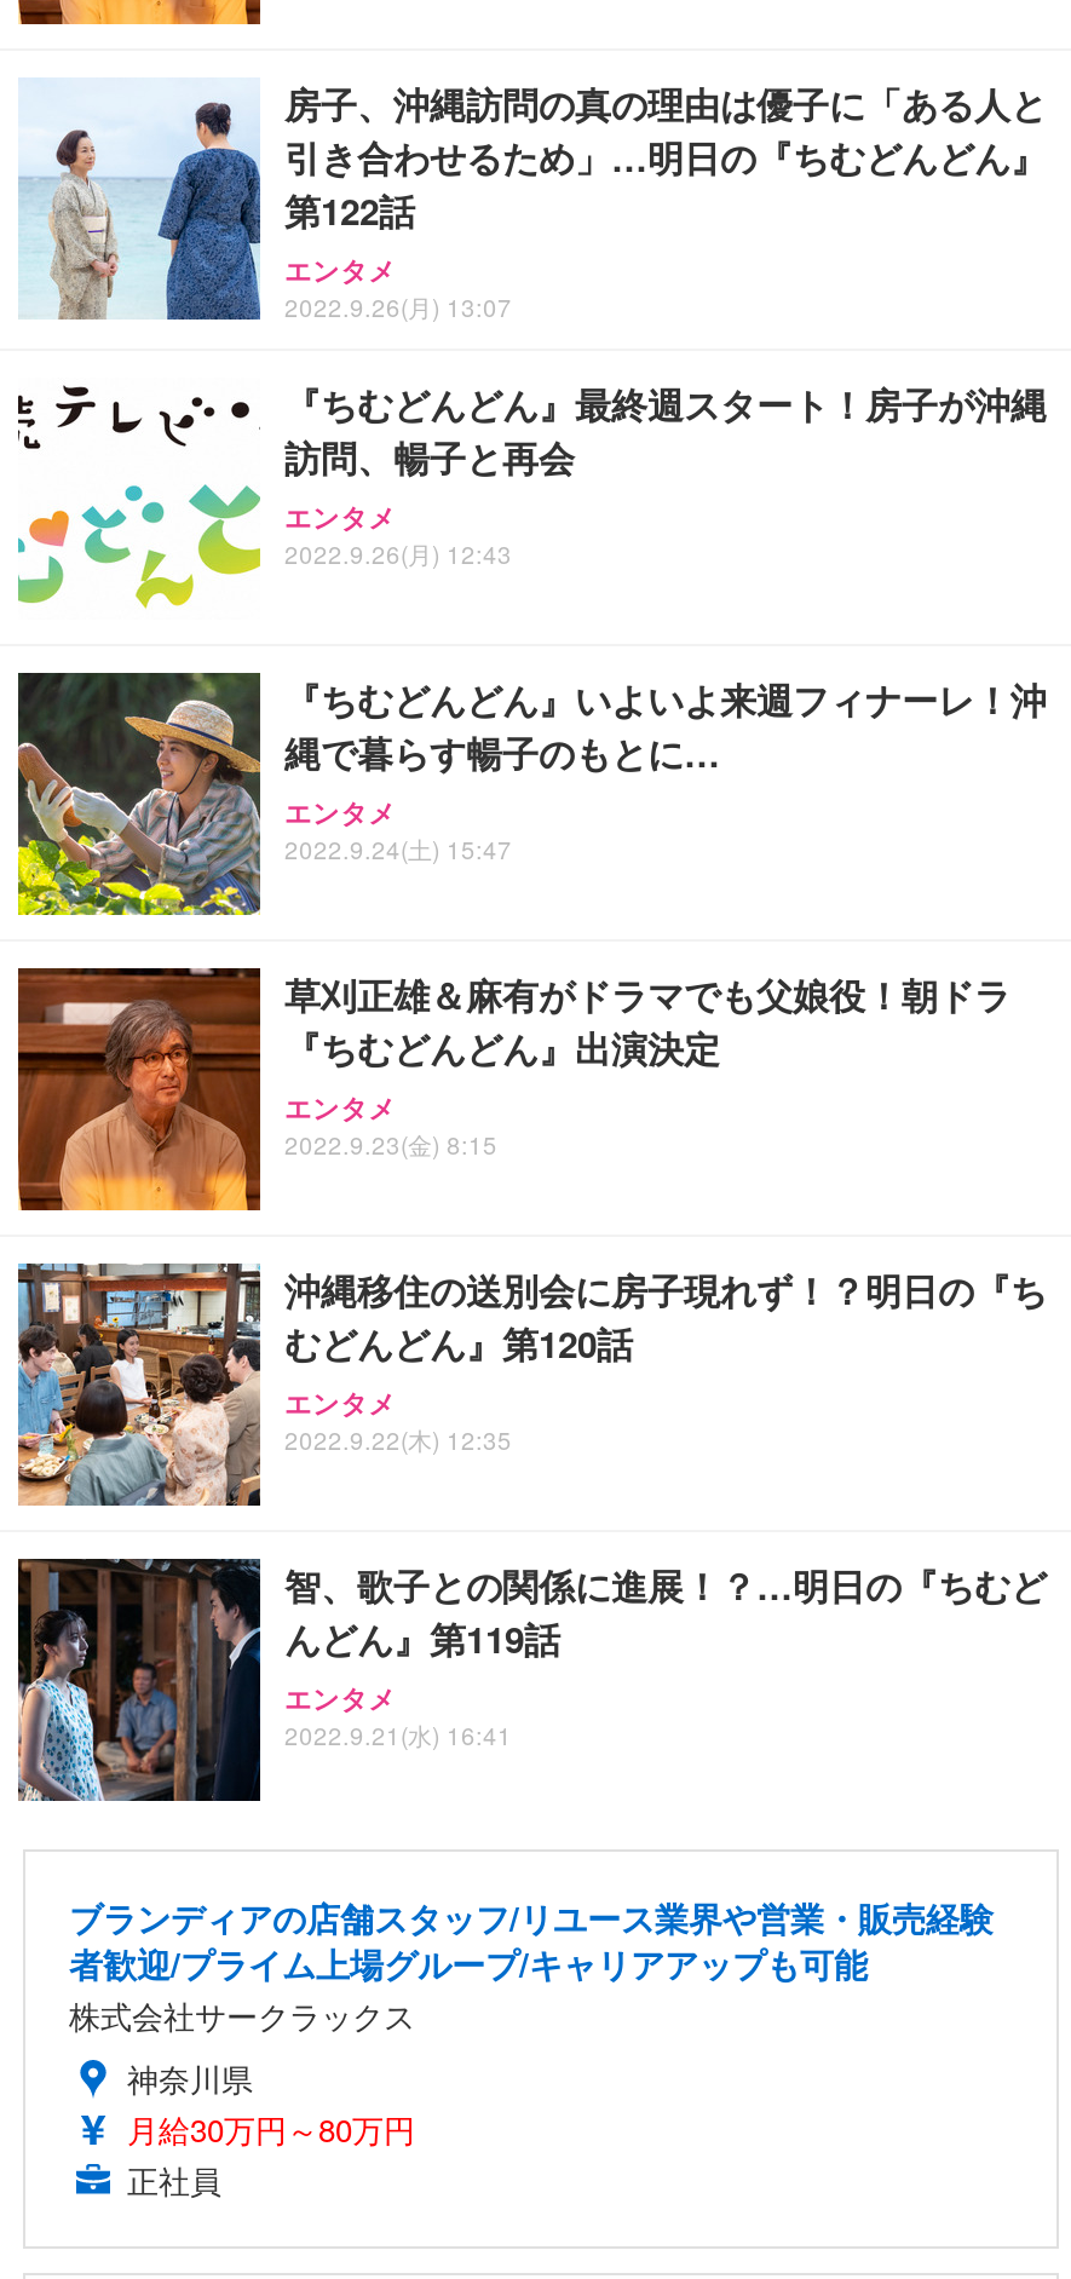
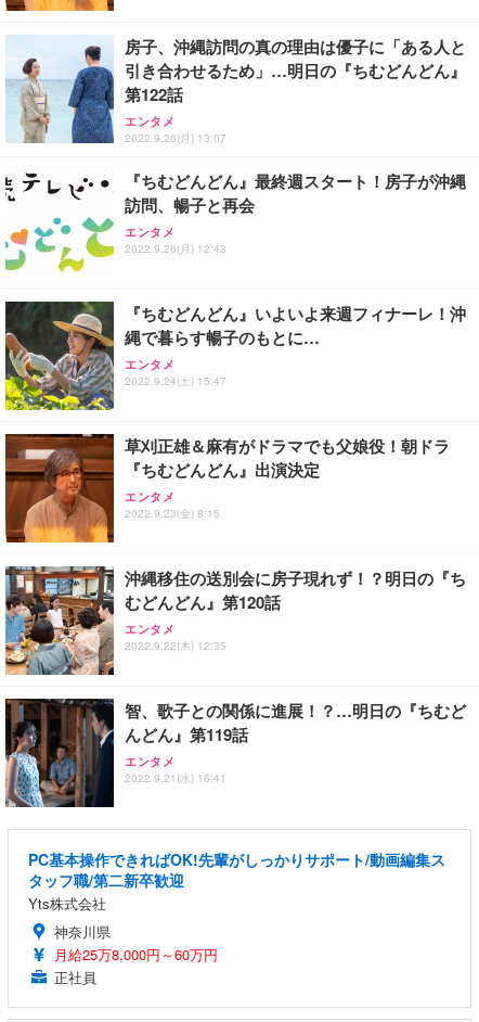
- ブランディアの店舗スタッフ/リユース業界や営業・販売経験
- 者歓迎/プライム上場グループ/キャリアアップも可能
- 株式会社サークラックス
+ PC基本操作できればOK!先輩がしっかりサポート/動画編集ス
+ タッフ職/第二新卒歓迎
+ Yts株式会社

- 月給30万円～80万円
+ 月給25万8,000円～60万円
